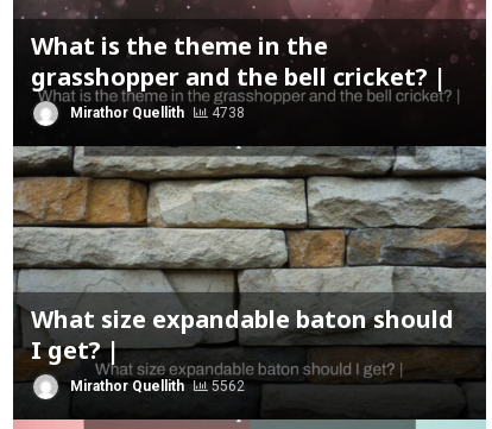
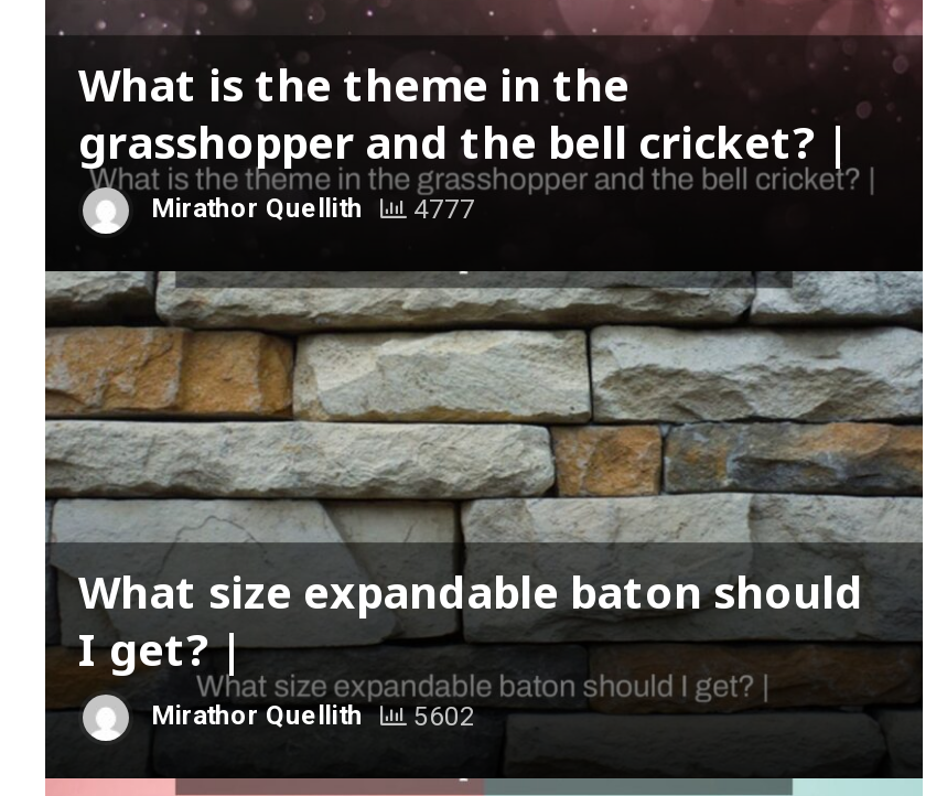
- Mirathor Quellith 4738
+ Mirathor Quellith 4777

- Mirathor Quellith 5562
+ Mirathor Quellith 5602
